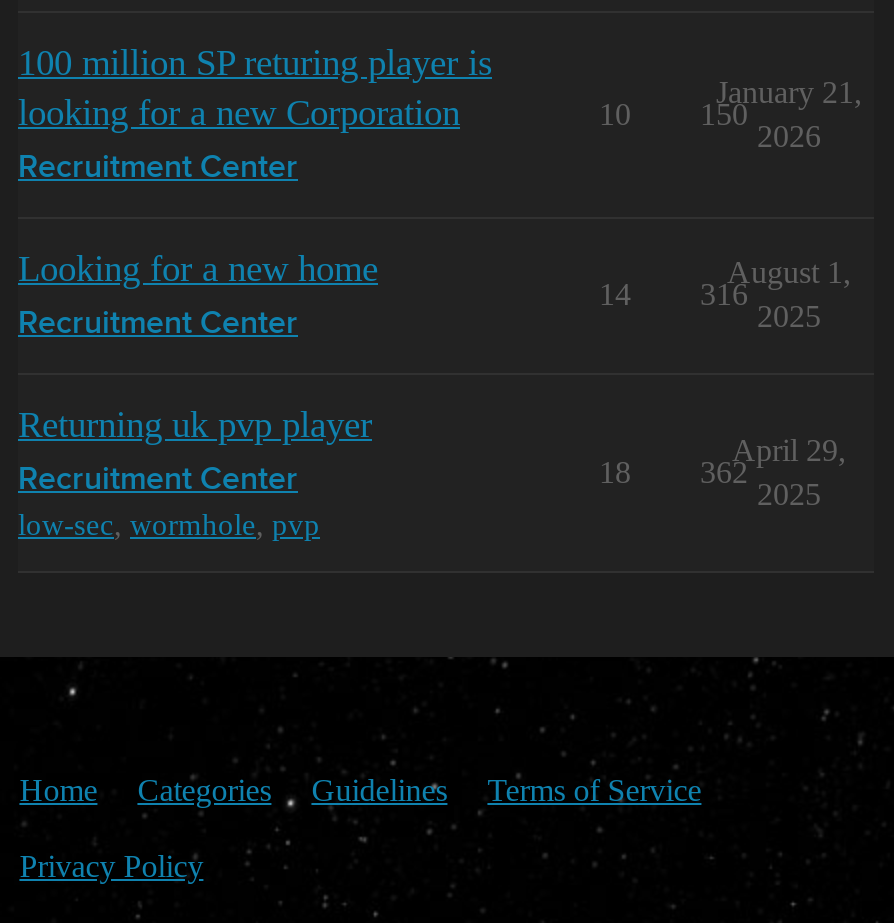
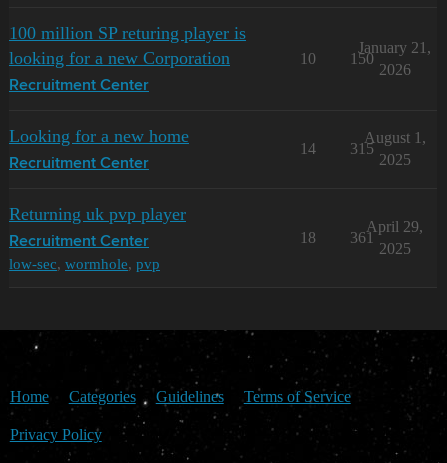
- 316
+ 315

- 362
+ 361
